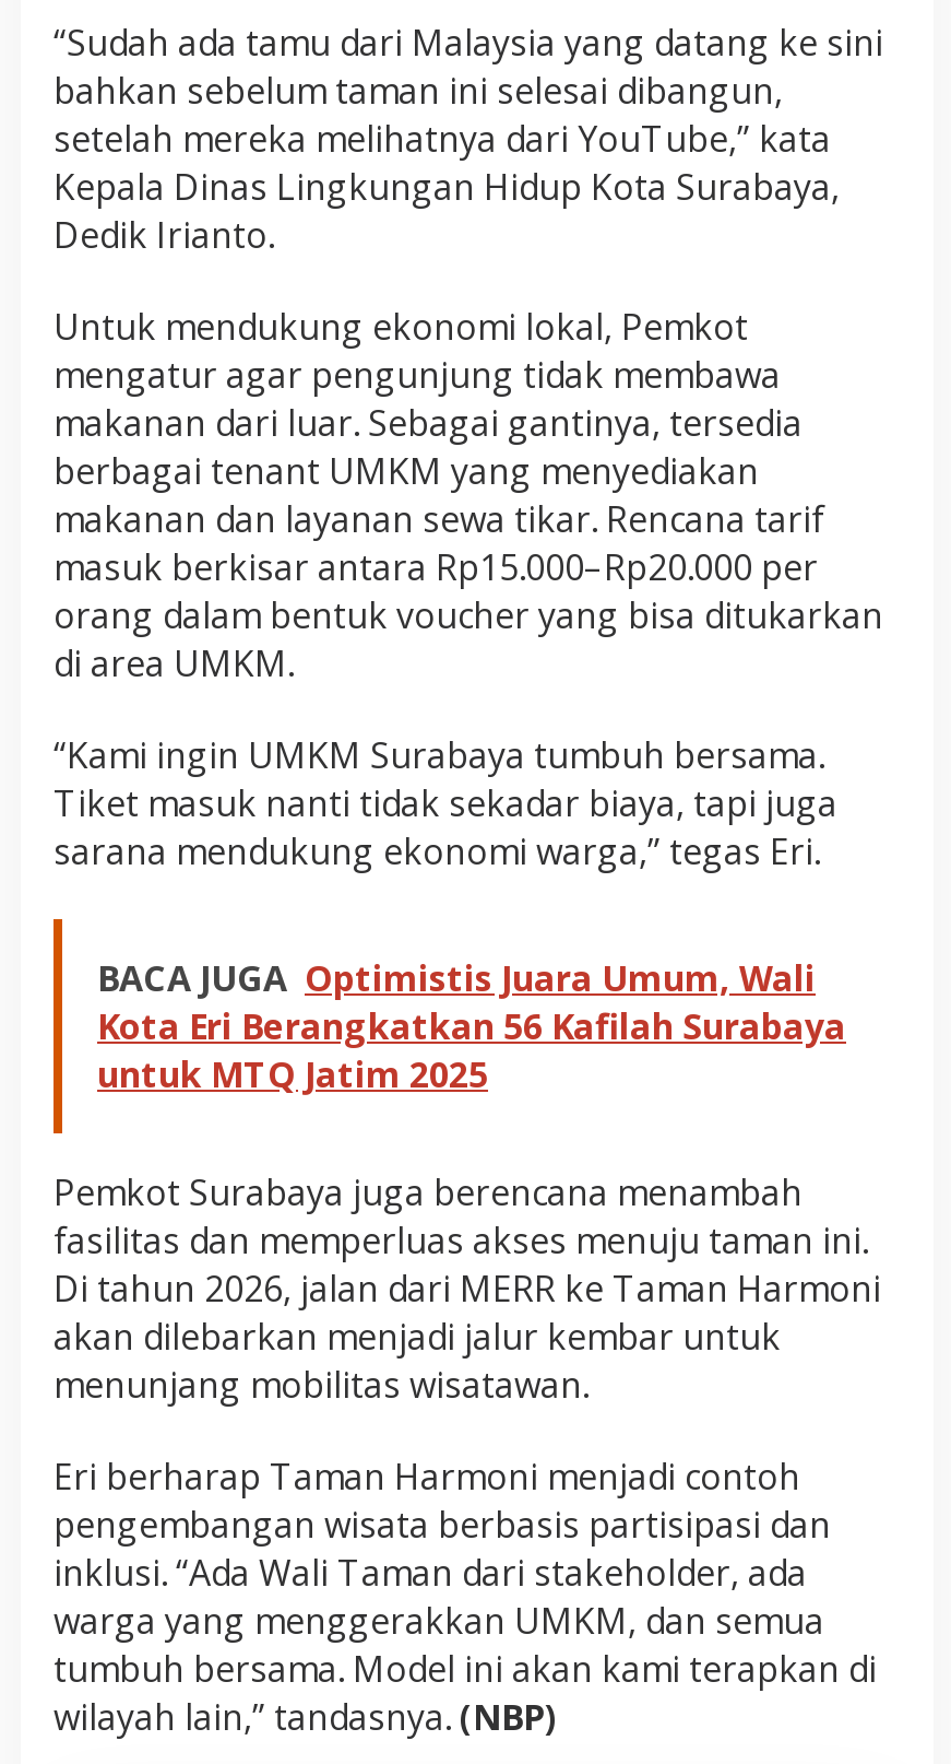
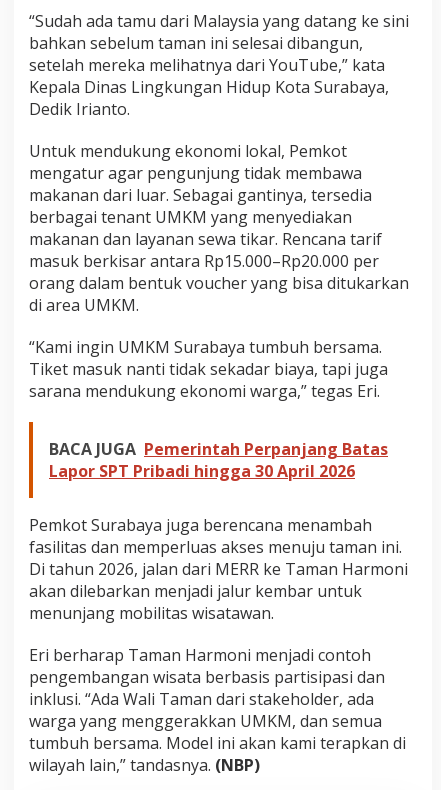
- BACA JUGA Optimistis Juara Umum, Wali
- Kota Eri Berangkatkan 56 Kafilah Surabaya
- untuk MTQ Jatim 2025
+ BACA JUGA Pemerintah Perpanjang Batas
+ Lapor SPT Pribadi hingga 30 April 2026
